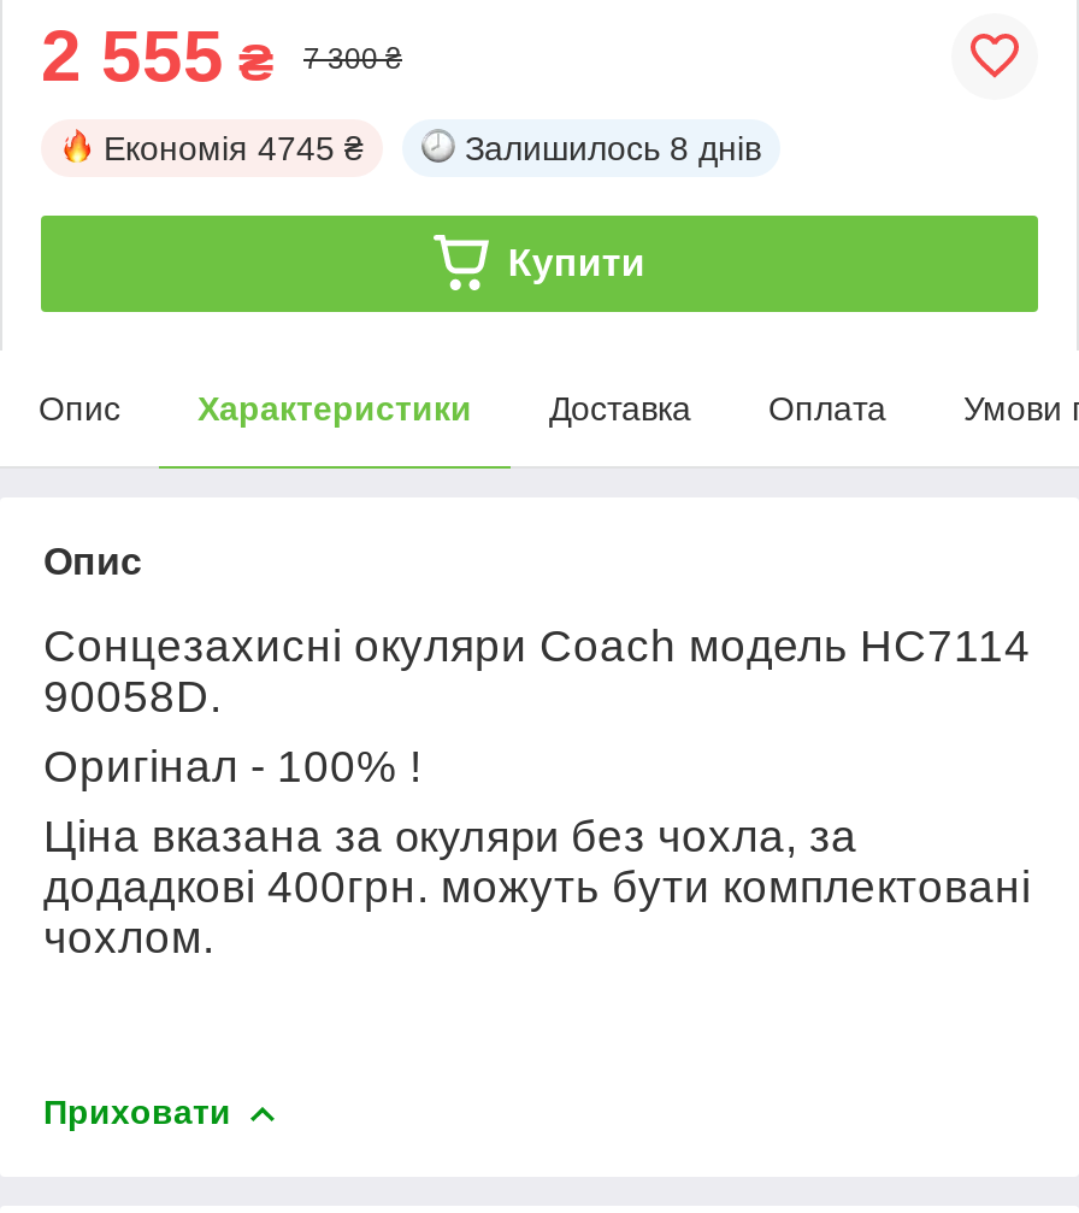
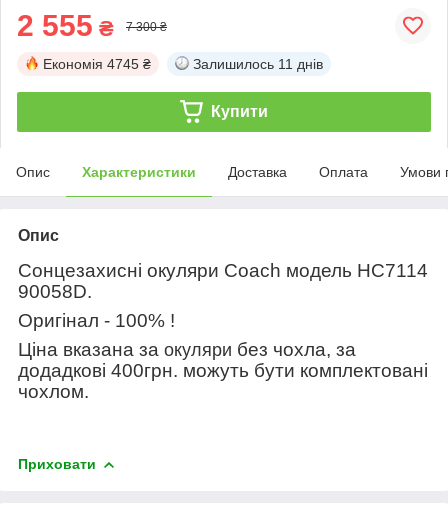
- Залишилось 8 днів
+ Залишилось 11 днів
